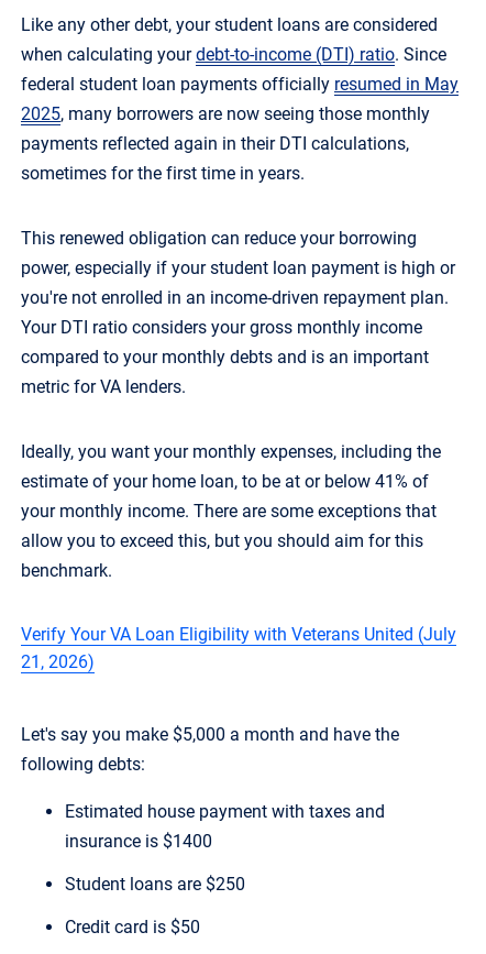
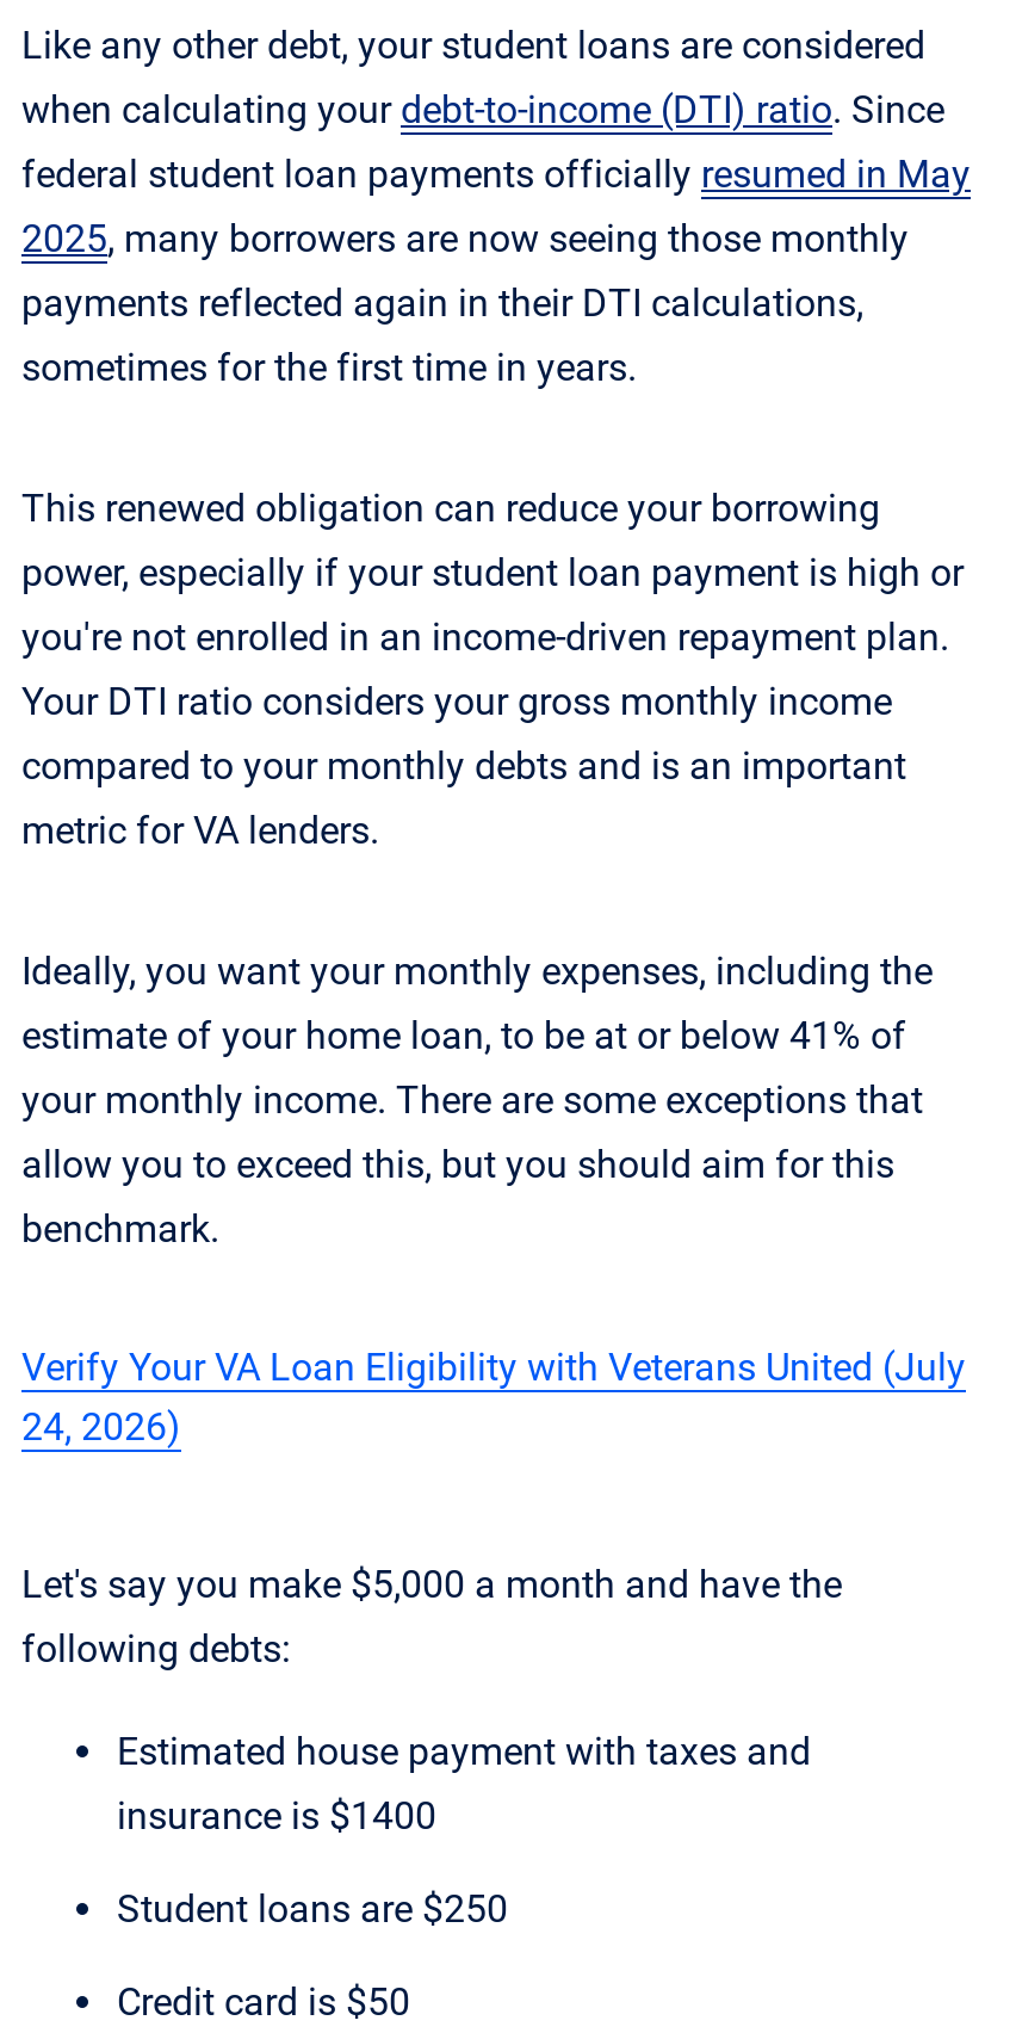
- 21, 2026)
+ 24, 2026)
